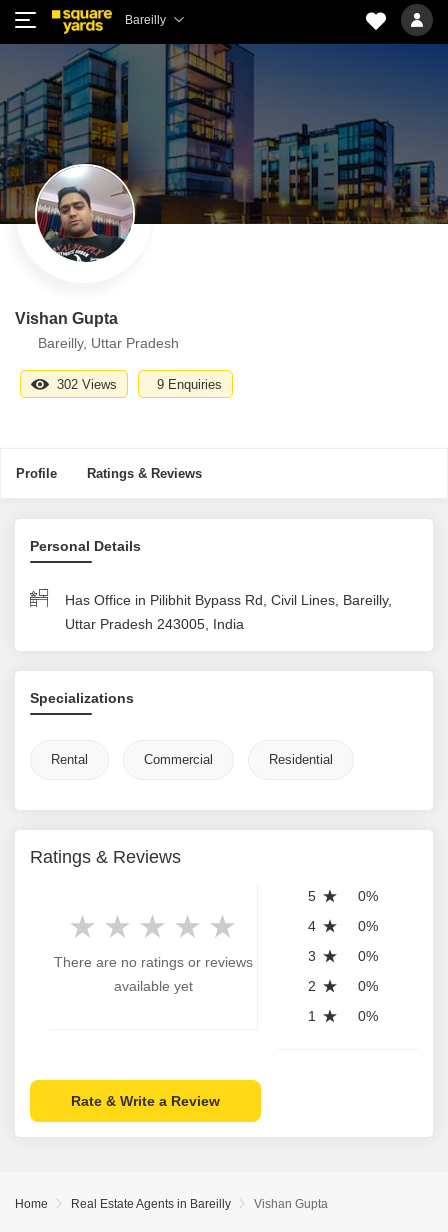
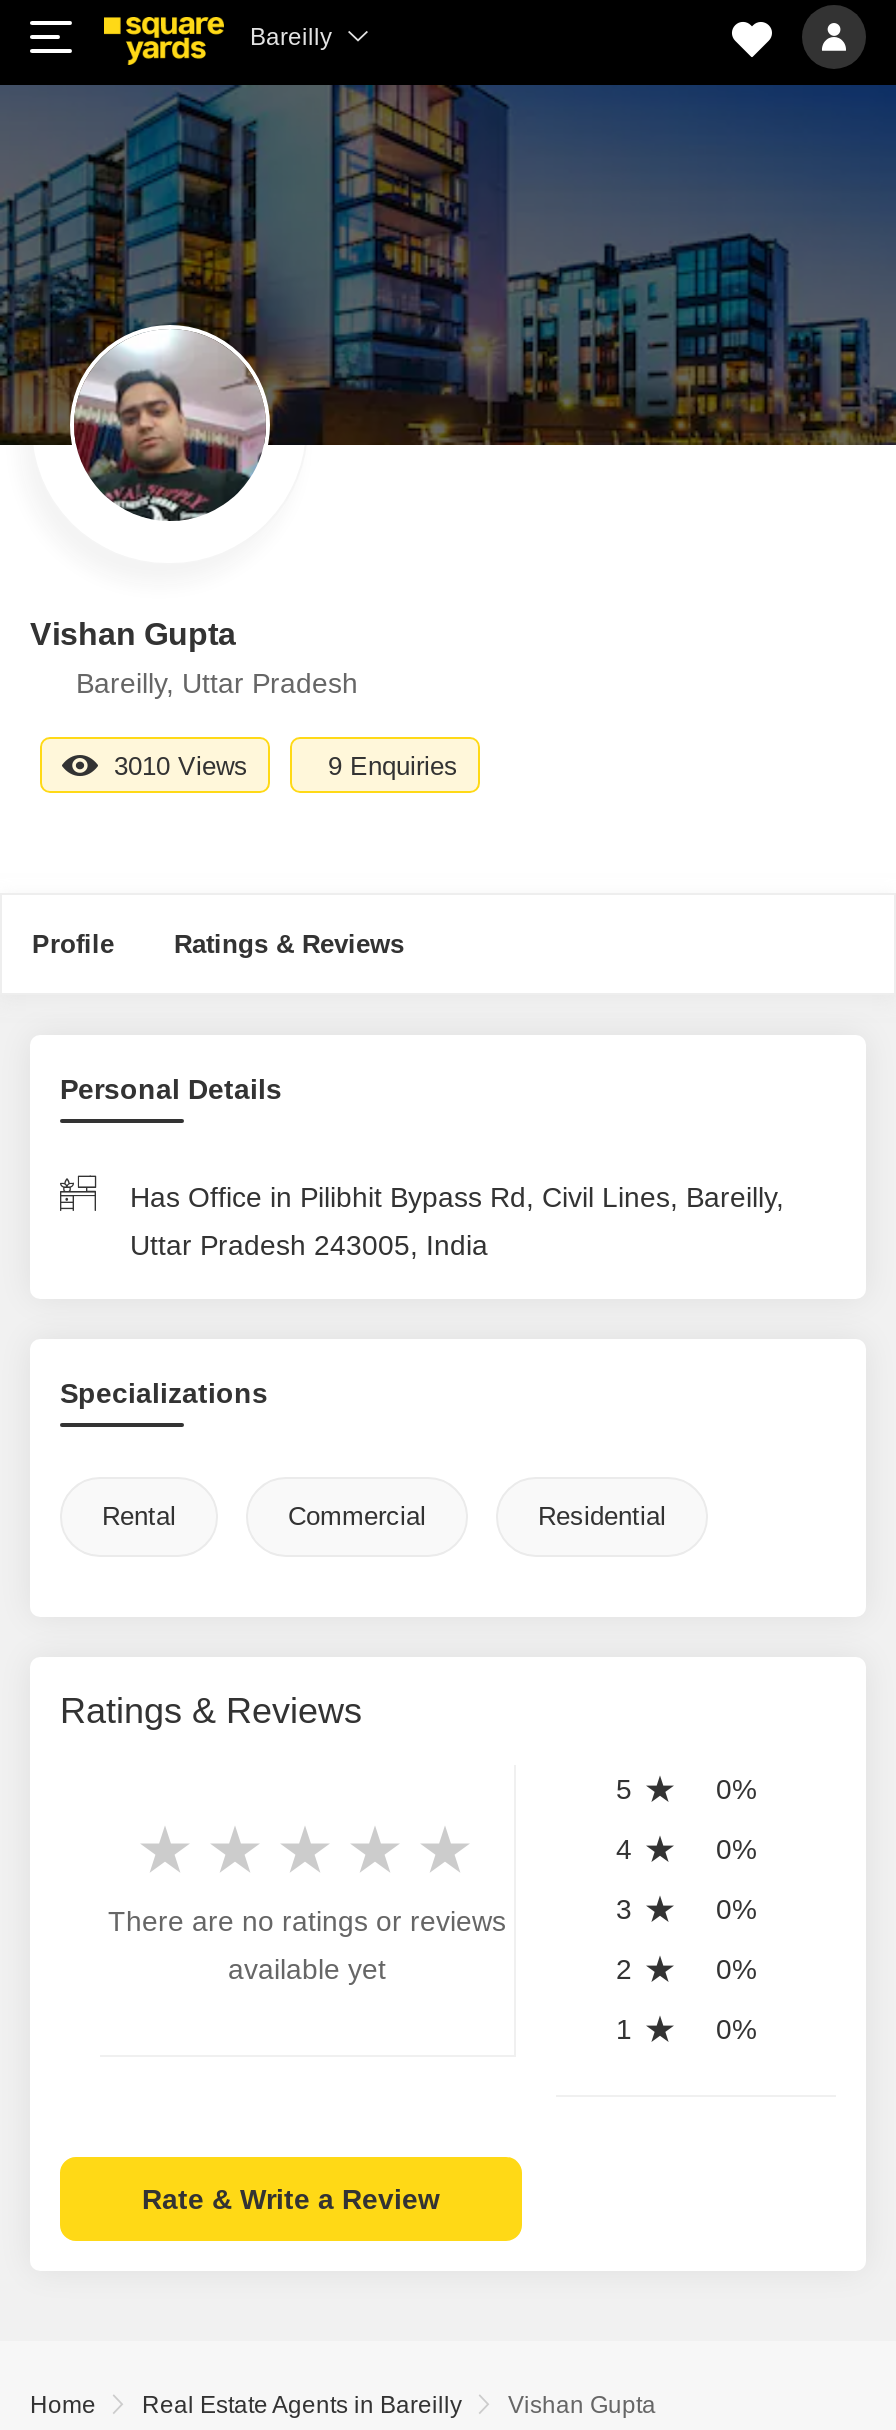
- 302 Views
+ 3010 Views
